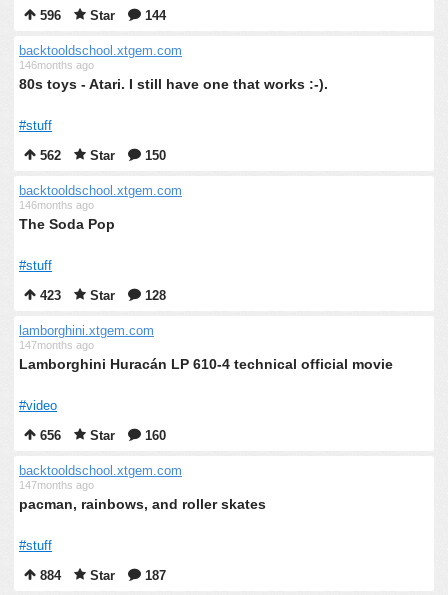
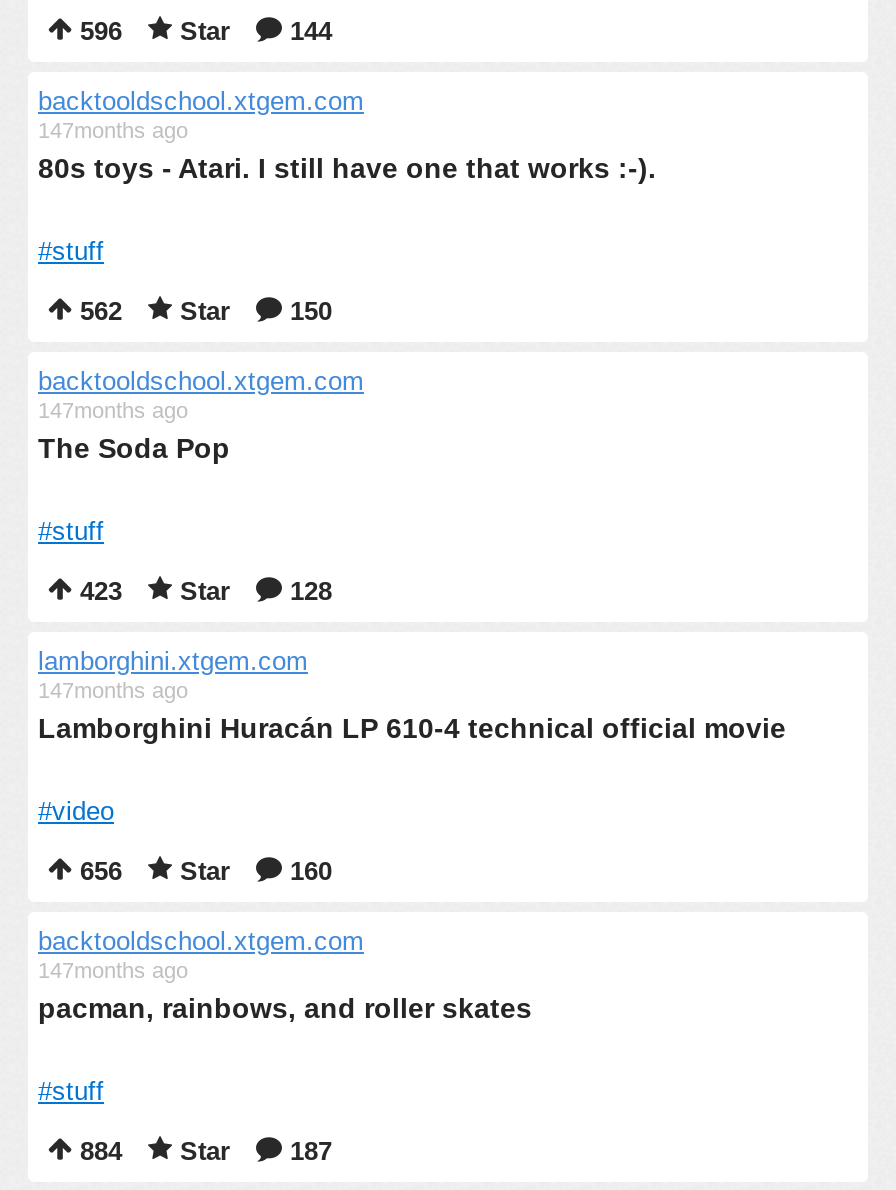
- 146months ago
+ 147months ago

- 146months ago
+ 147months ago
